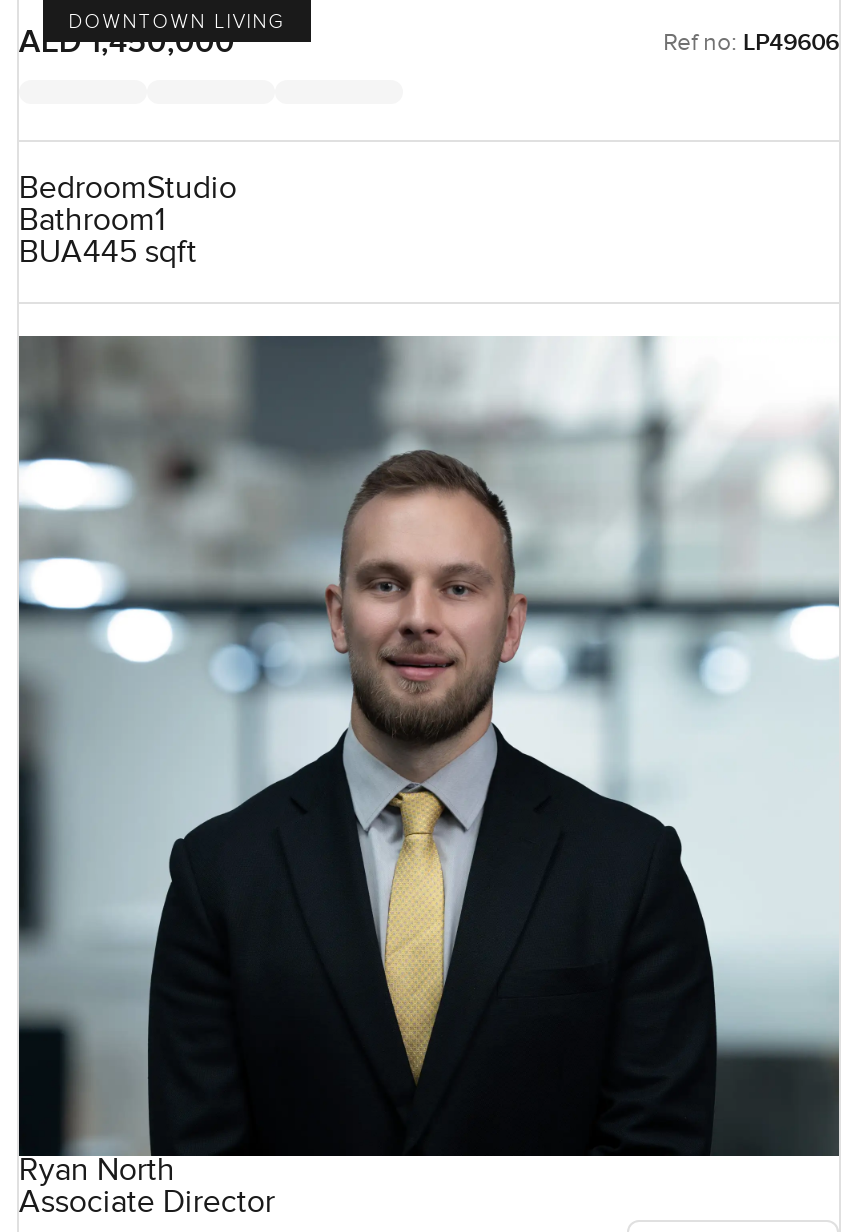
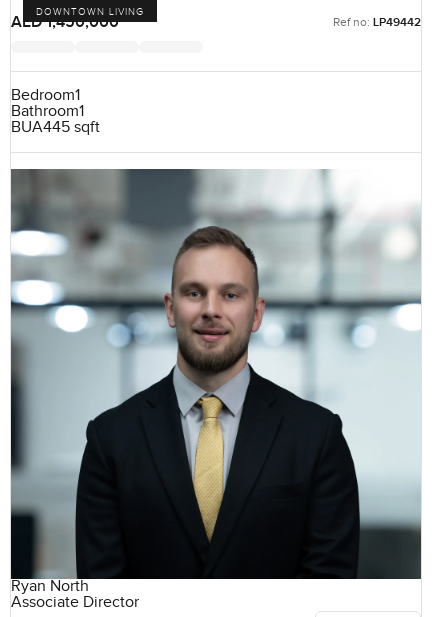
- Ref no: LP49606
+ Ref no: LP49442

- BedroomStudio
+ Bedroom1
